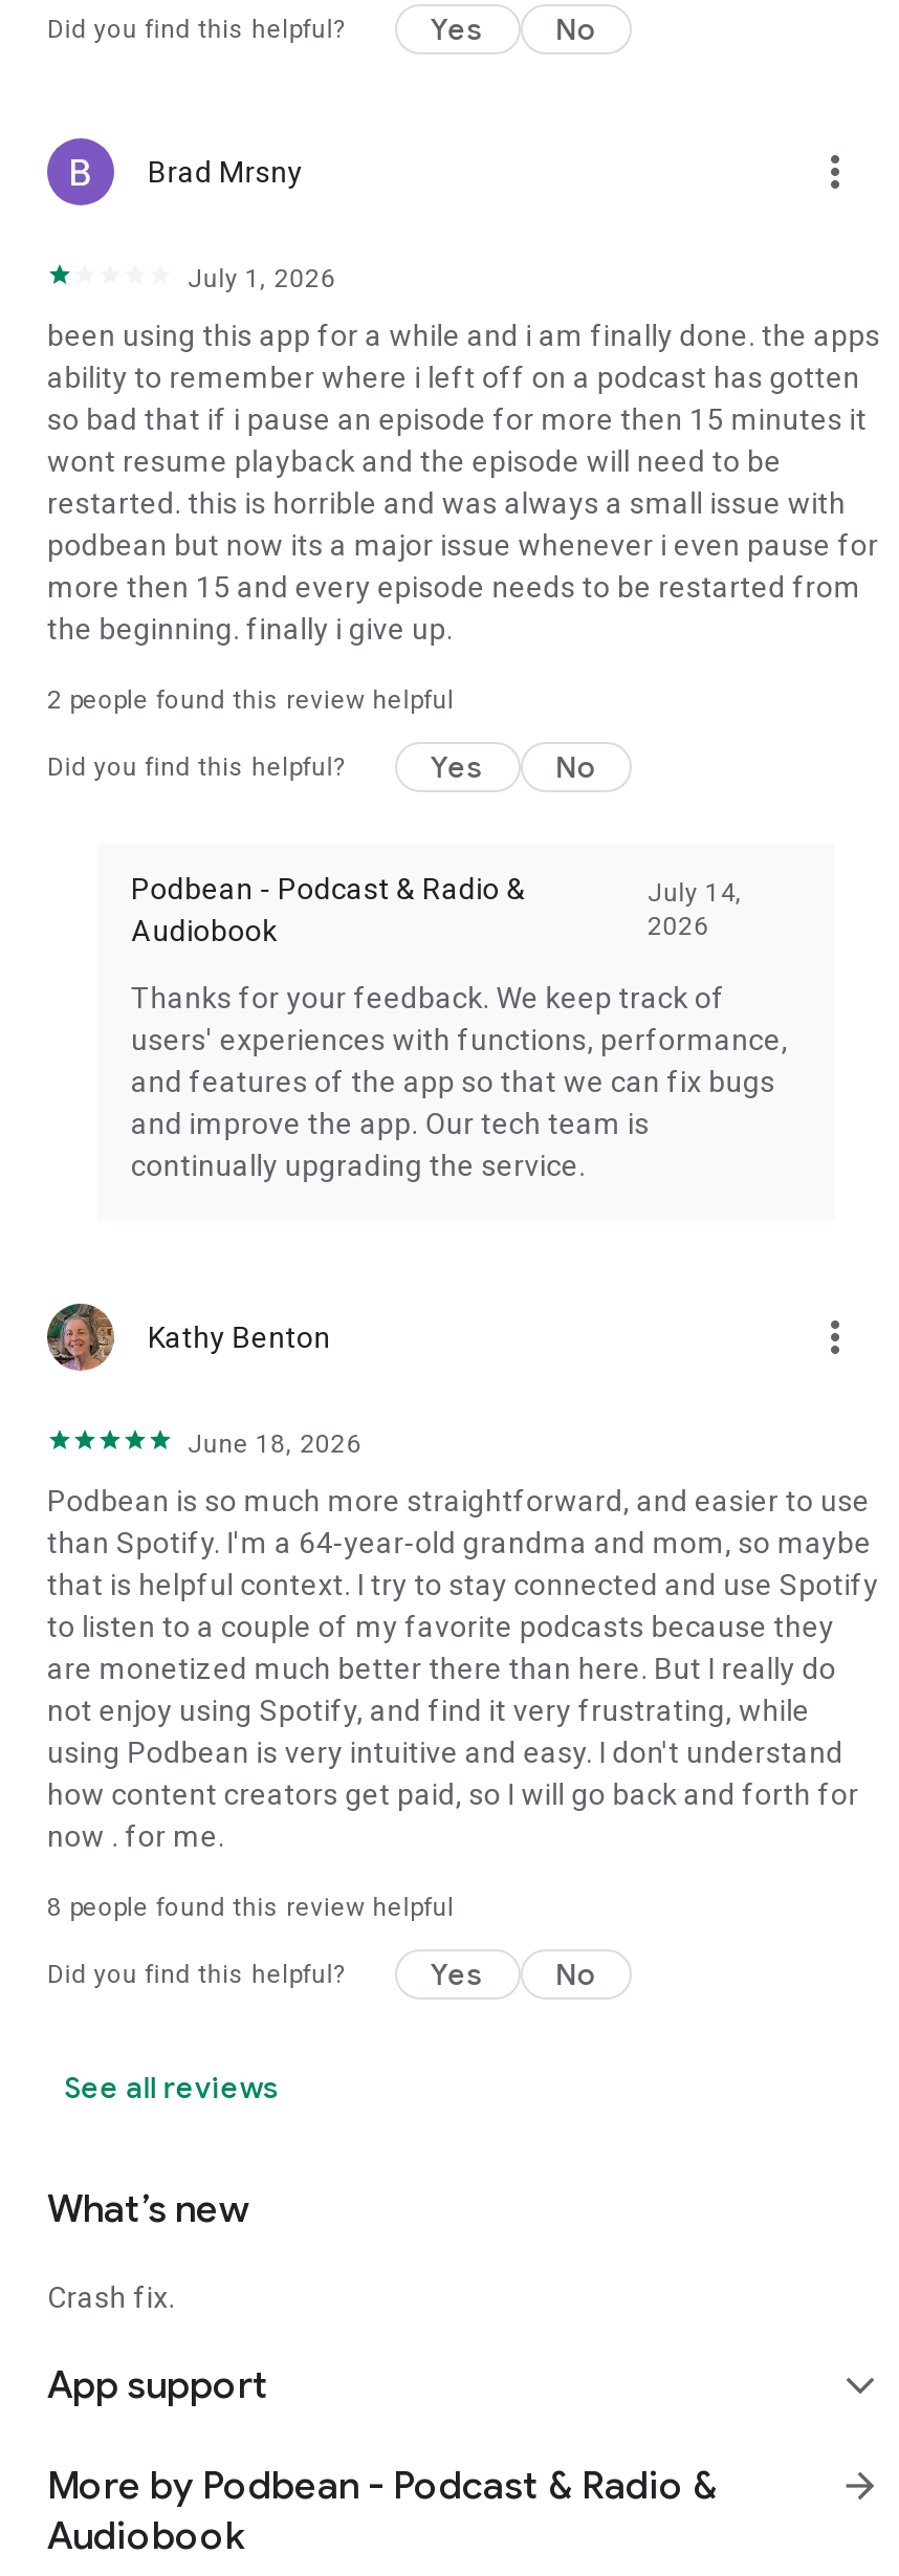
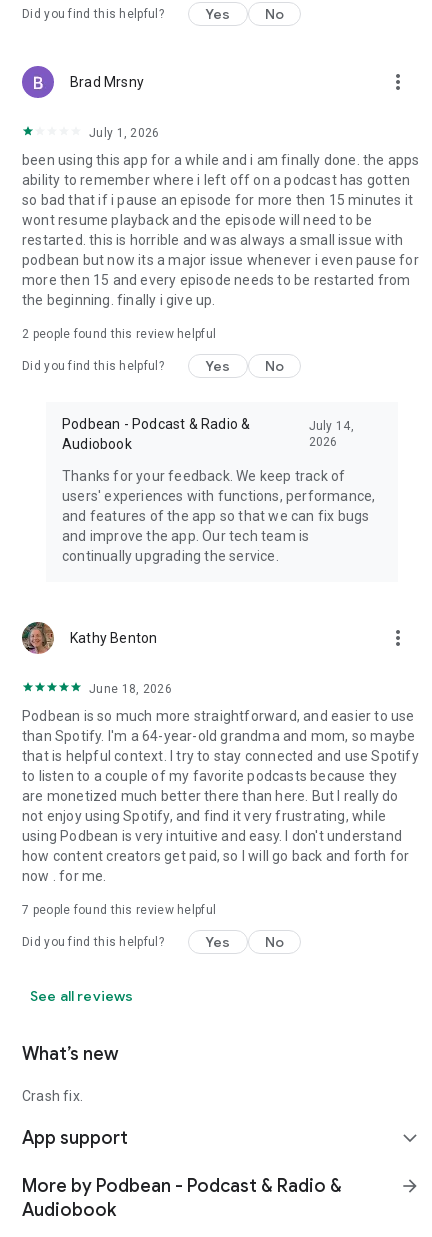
- 8 people found this review helpful
+ 7 people found this review helpful
